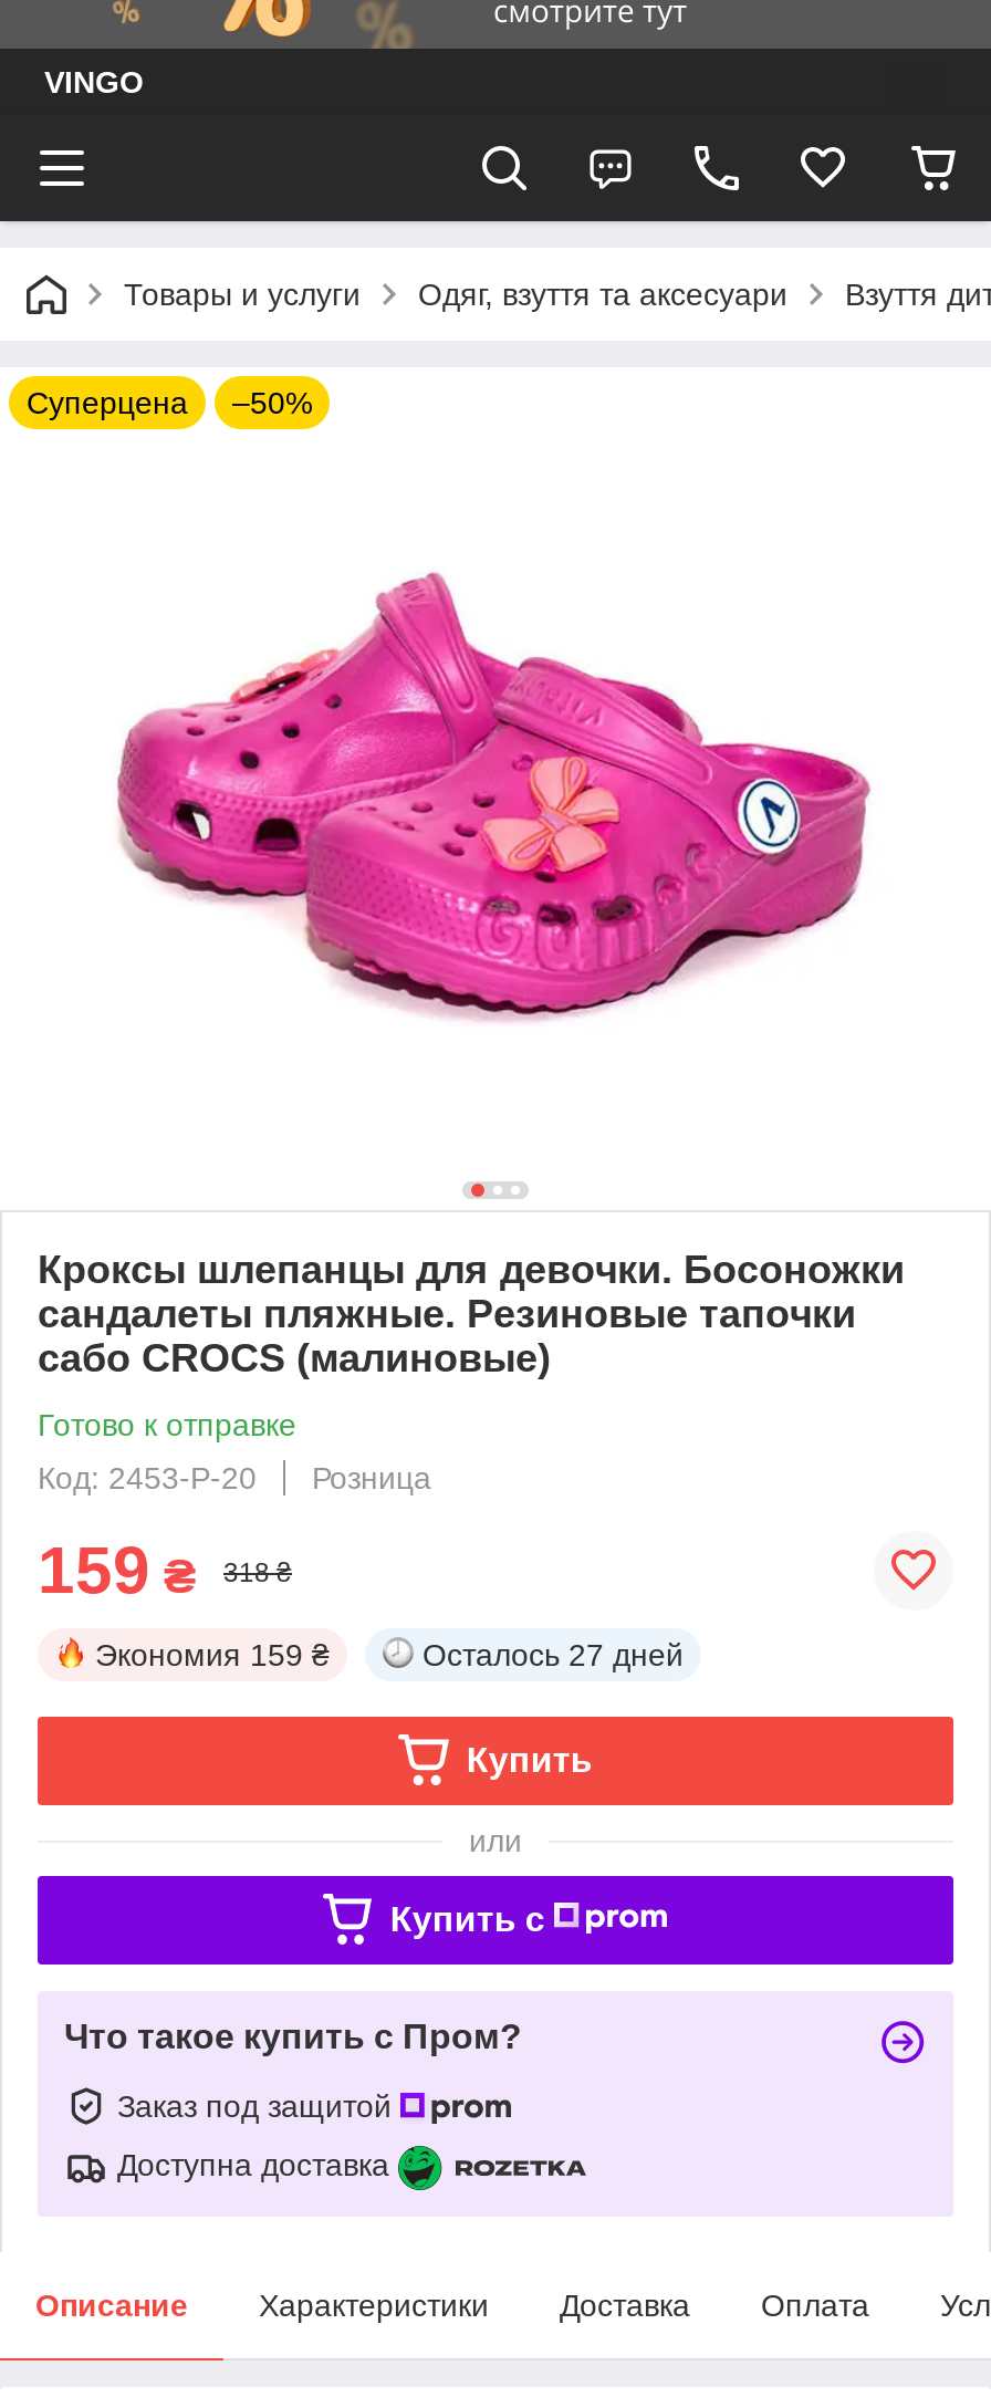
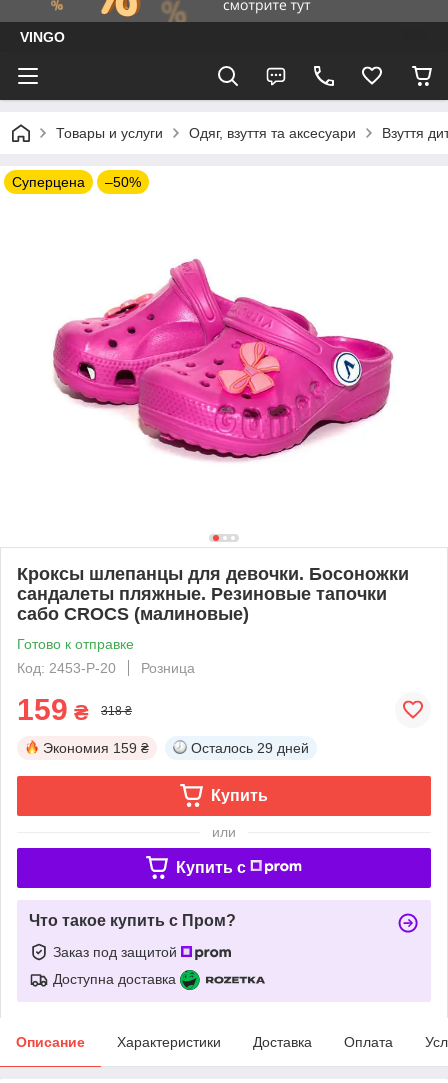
- Осталось 27 дней
+ Осталось 29 дней
